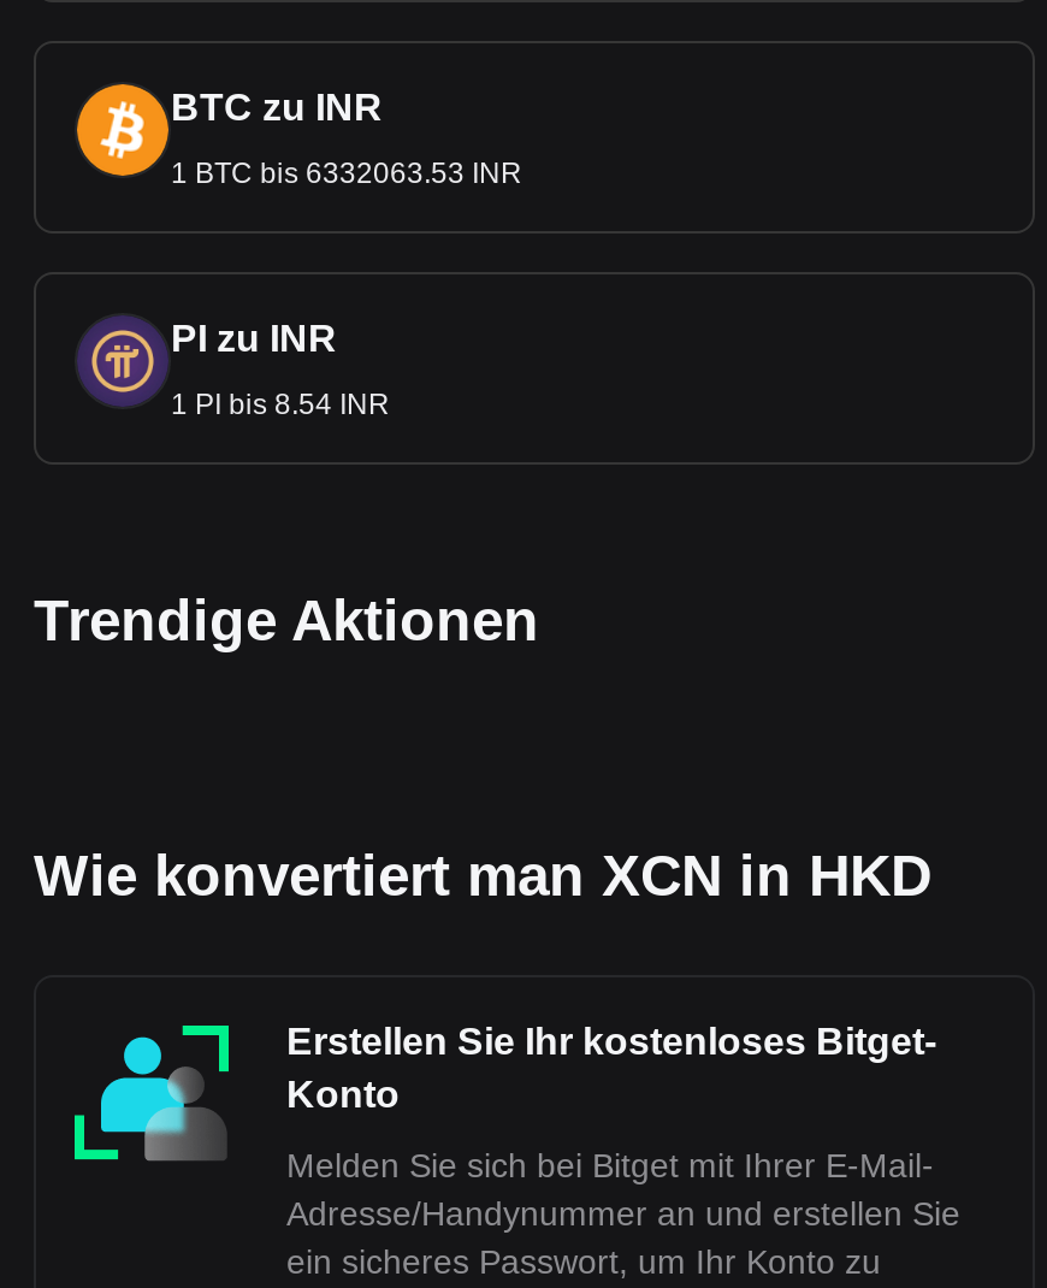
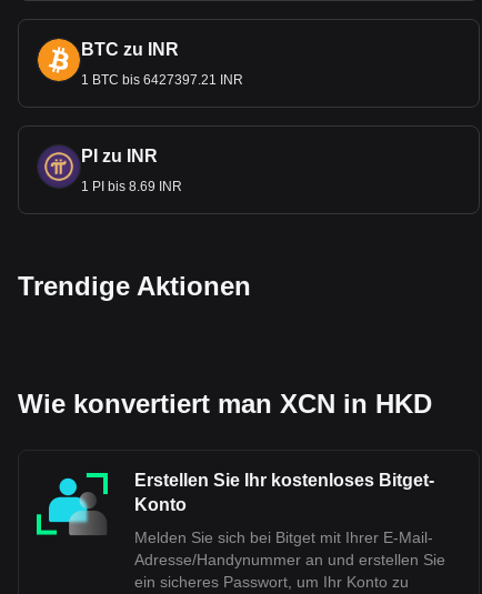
- 1 BTC bis 6332063.53 INR
+ 1 BTC bis 6427397.21 INR

- 1 PI bis 8.54 INR
+ 1 PI bis 8.69 INR
